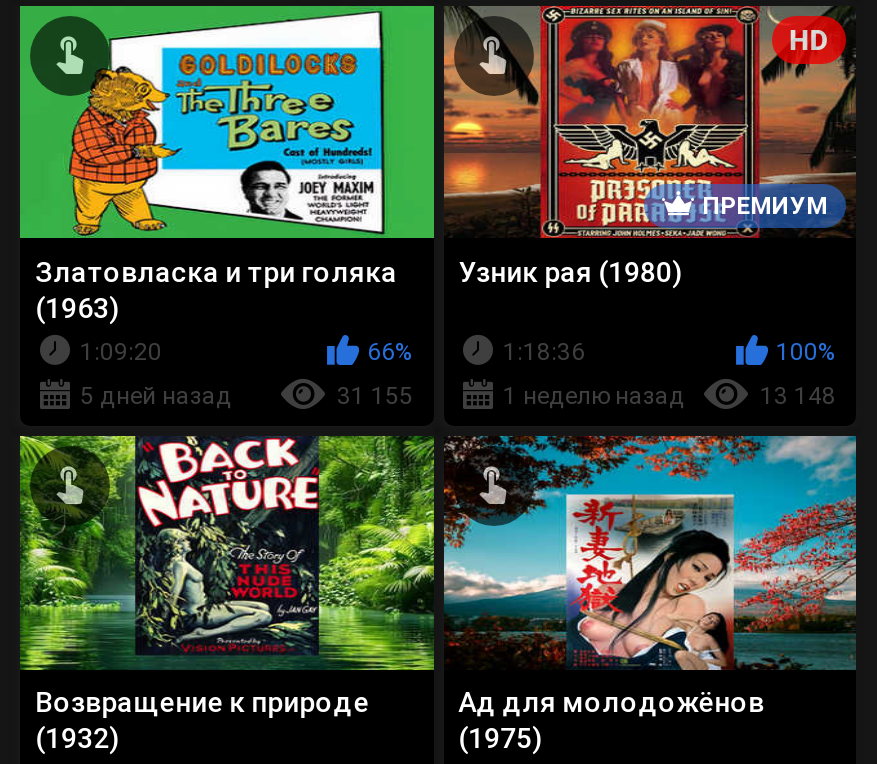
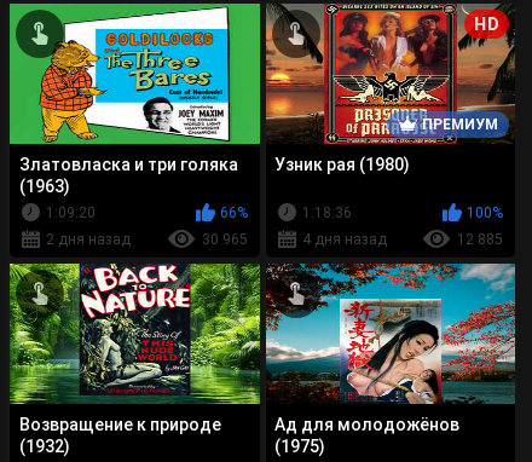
- 5 дней назад
+ 2 дня назад

- 31 155
+ 30 965

- 1 неделю назад
+ 4 дня назад

- 13 148
+ 12 885
